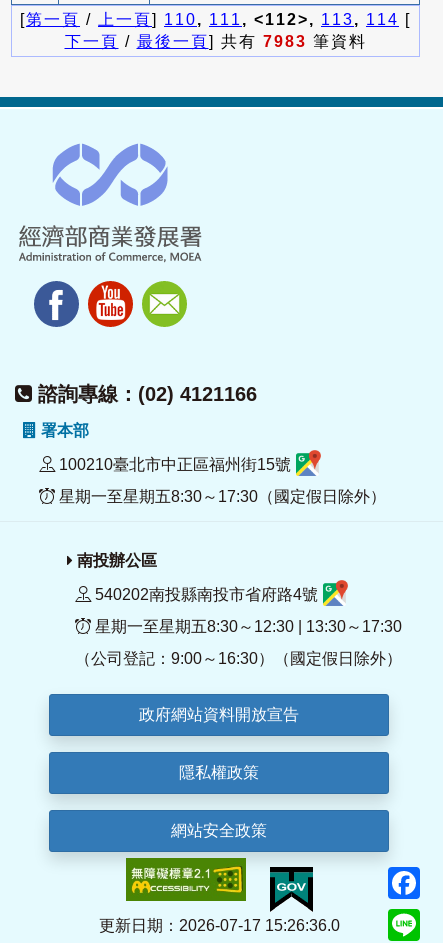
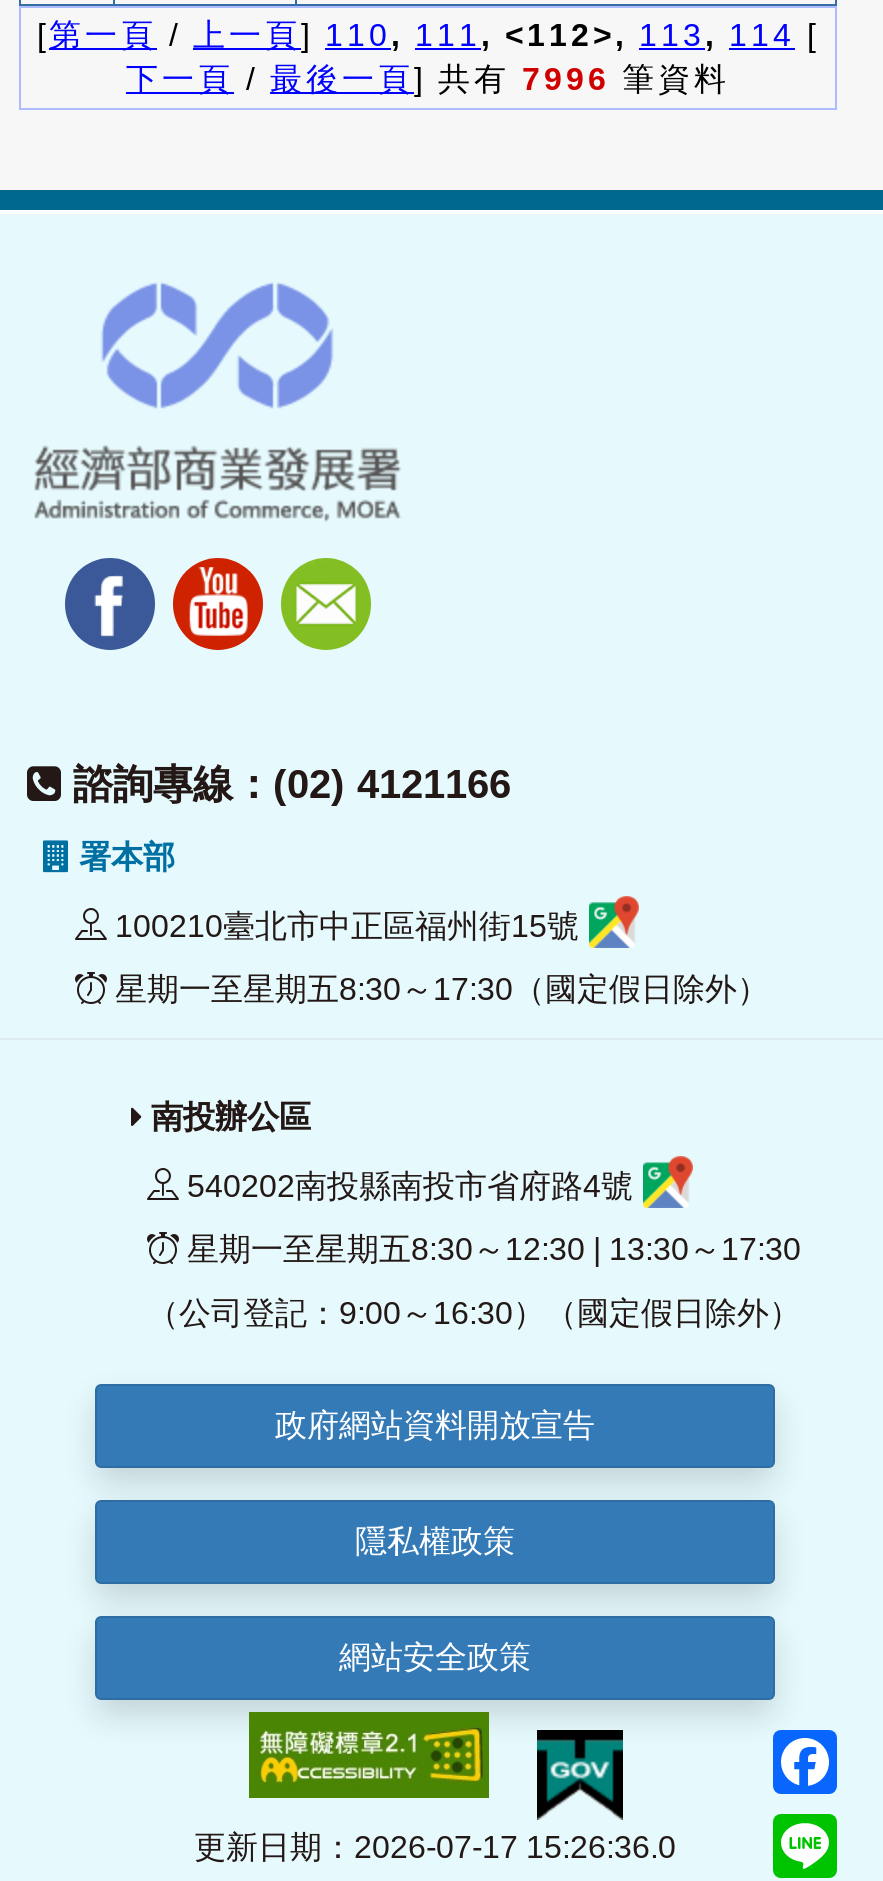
- 下一頁/最後一頁] 共有7983筆資料
+ 下一頁/最後一頁] 共有7996筆資料
